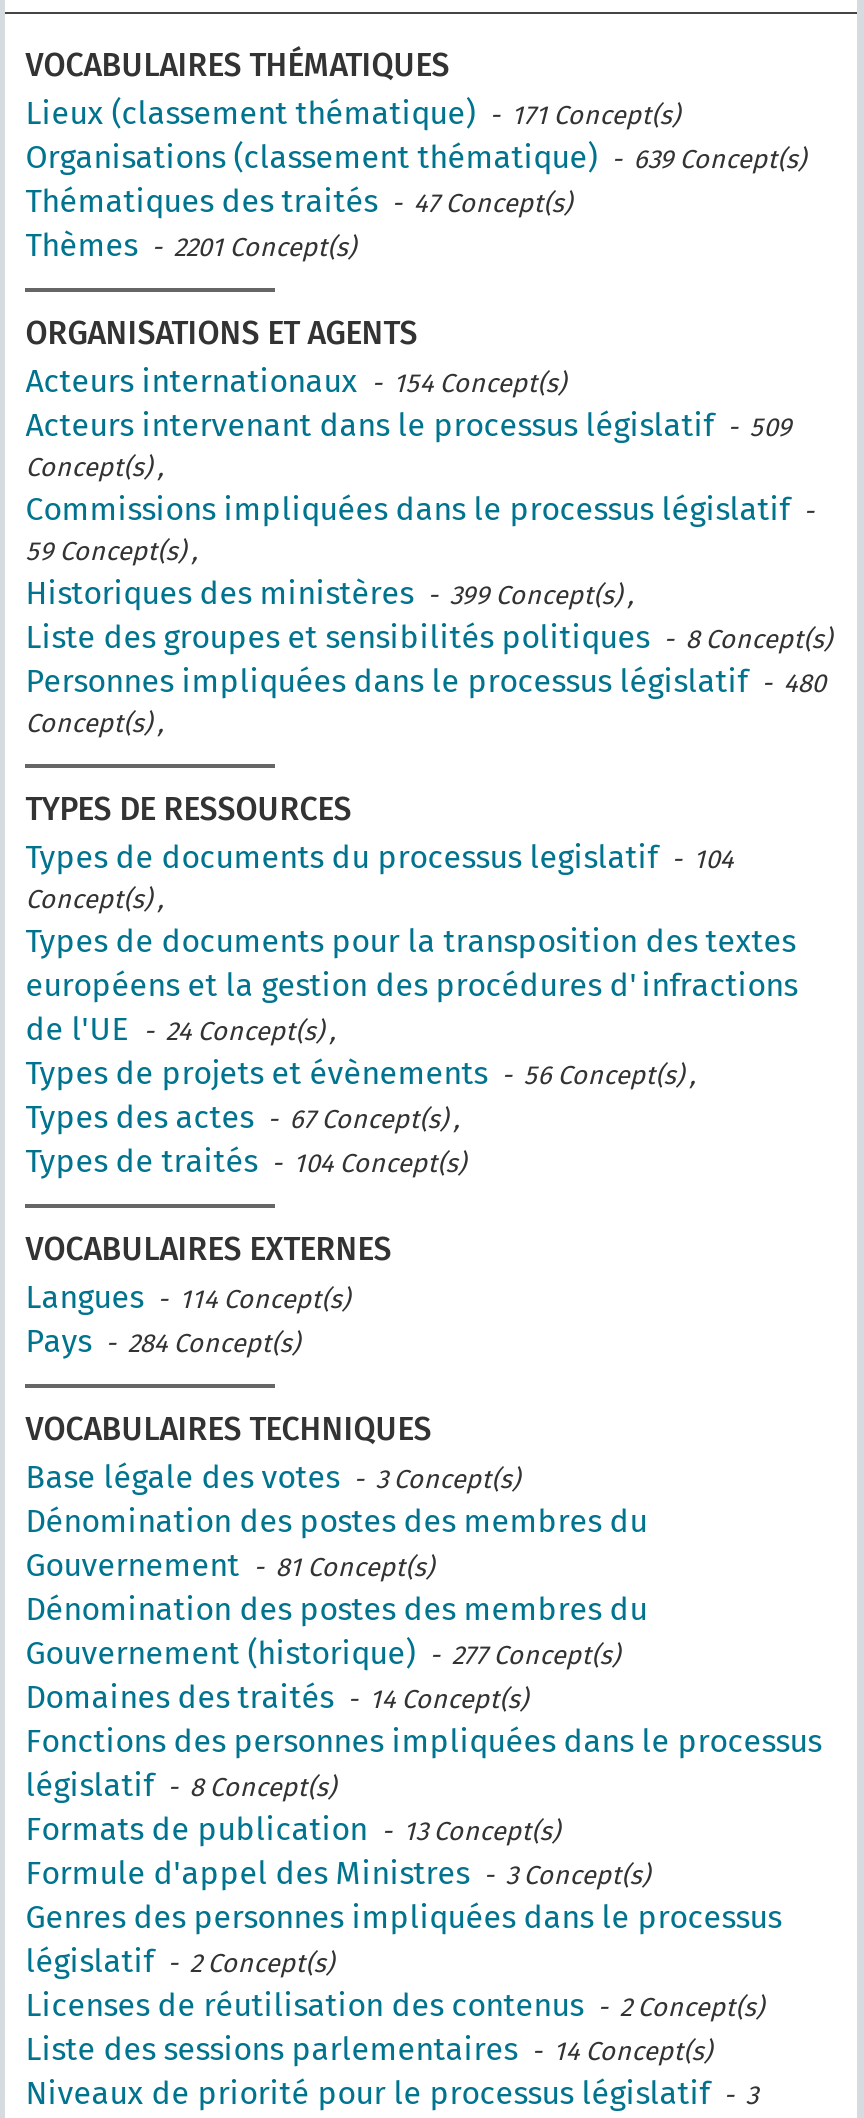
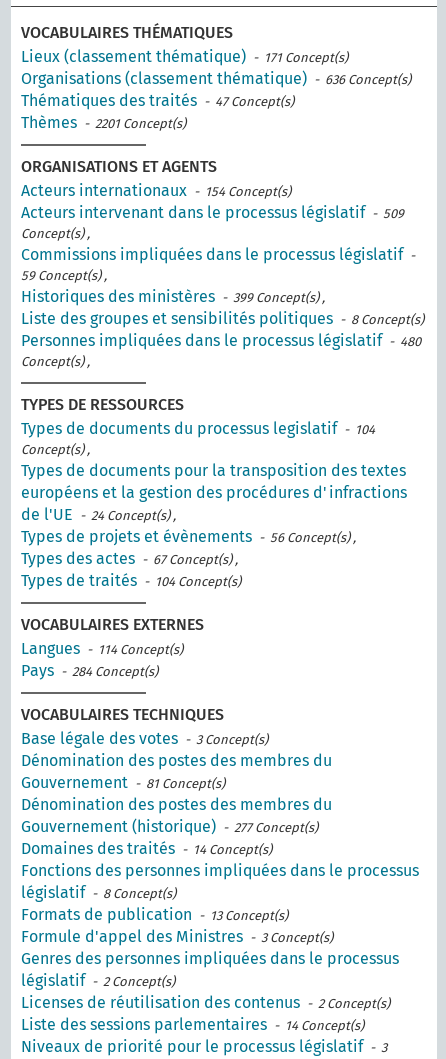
- Organisations (classement thématique) - 639 Concept(s)
+ Organisations (classement thématique) - 636 Concept(s)
